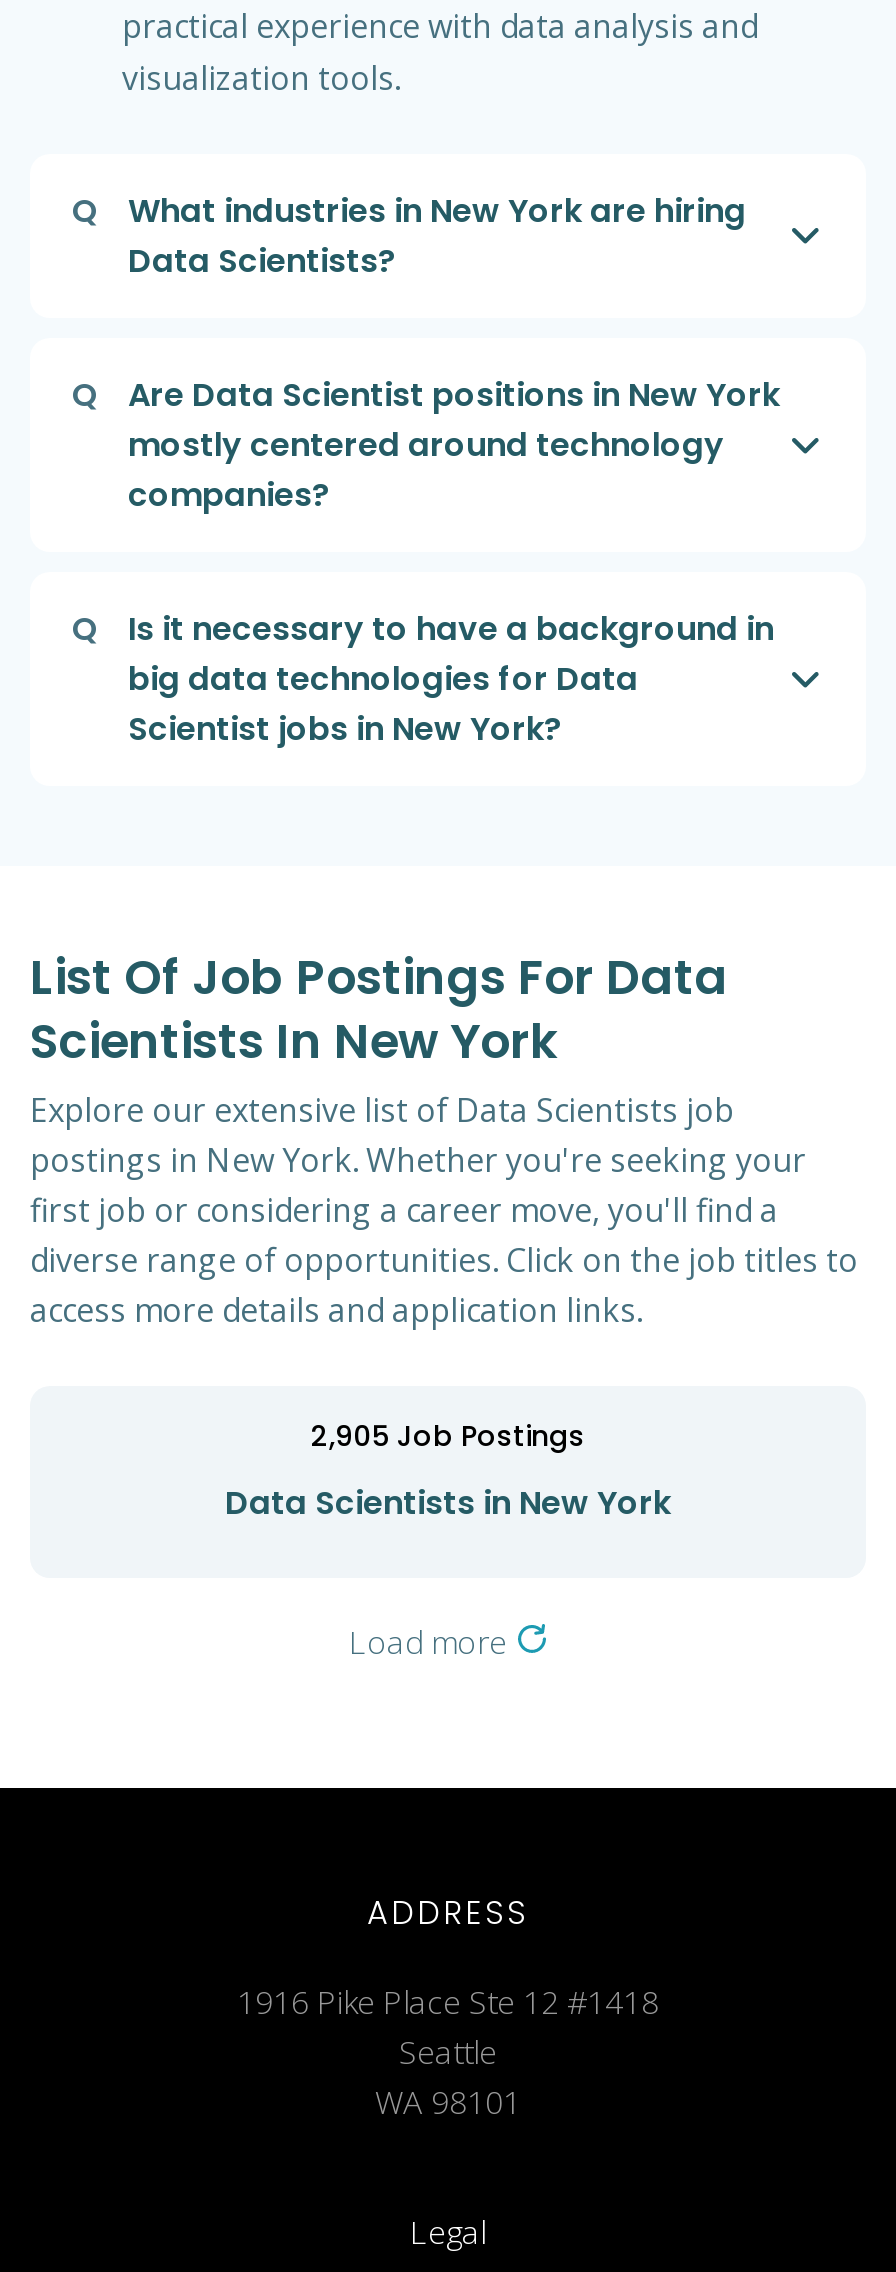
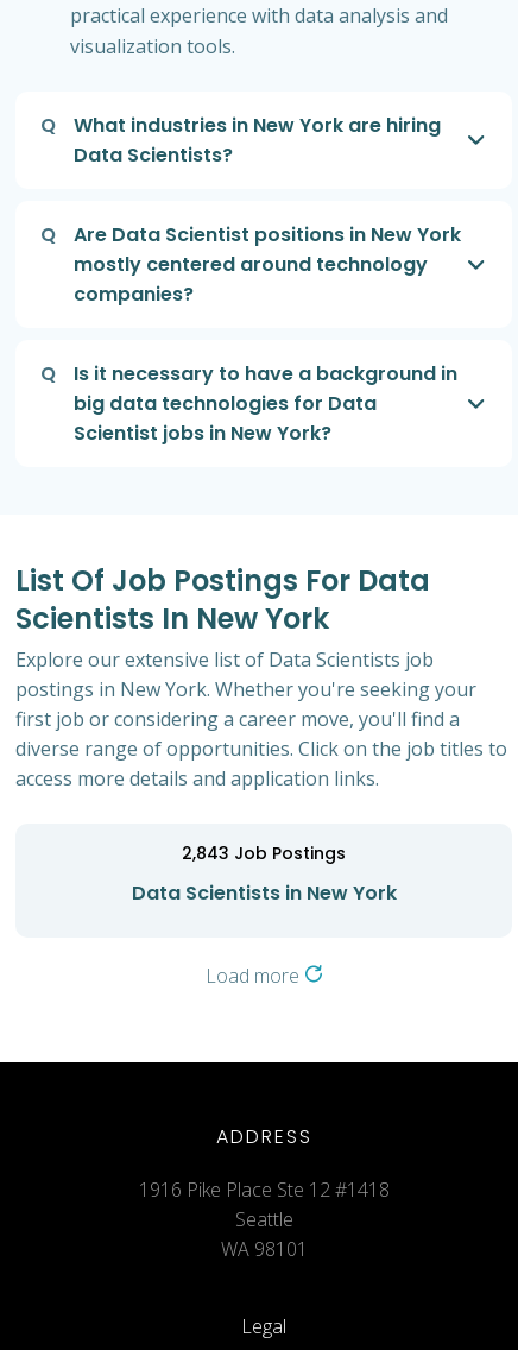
- 2,905 Job Postings
+ 2,843 Job Postings
